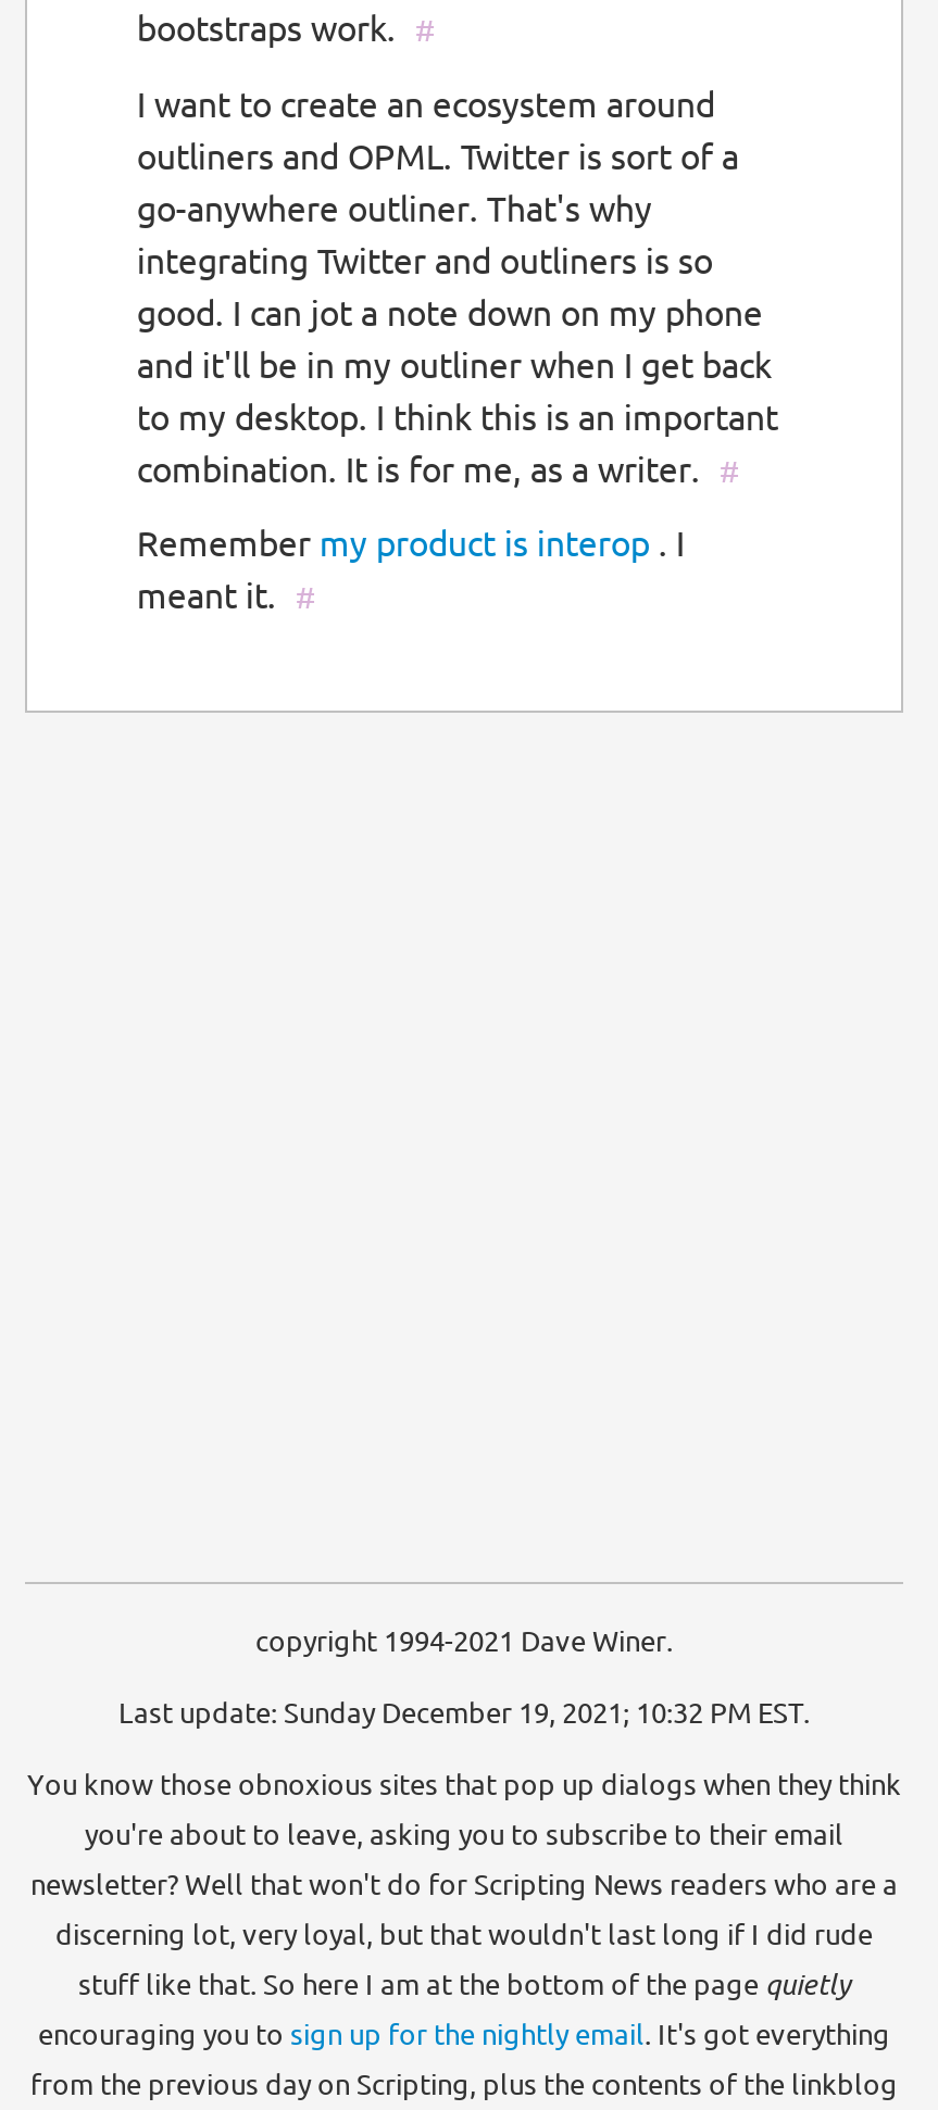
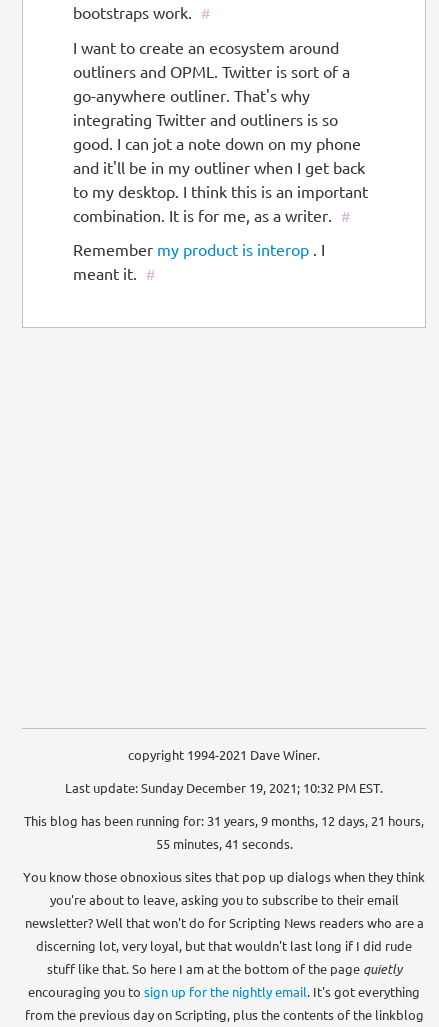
+ This blog has been running for: 31 years, 9 months, 12 days, 21 hours,
+ 55 minutes, 41 seconds.
